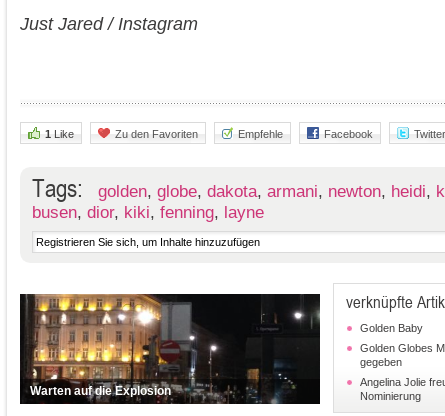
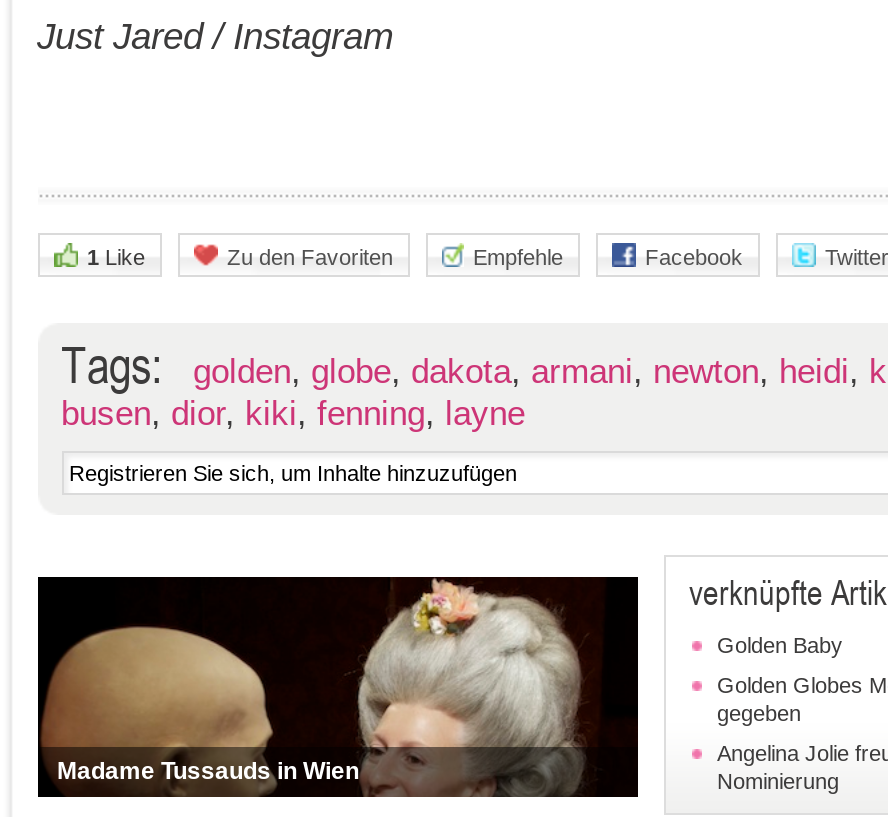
- [image]
- Warten auf die Explosion
+ [image]
+ Madame Tussauds in Wien
